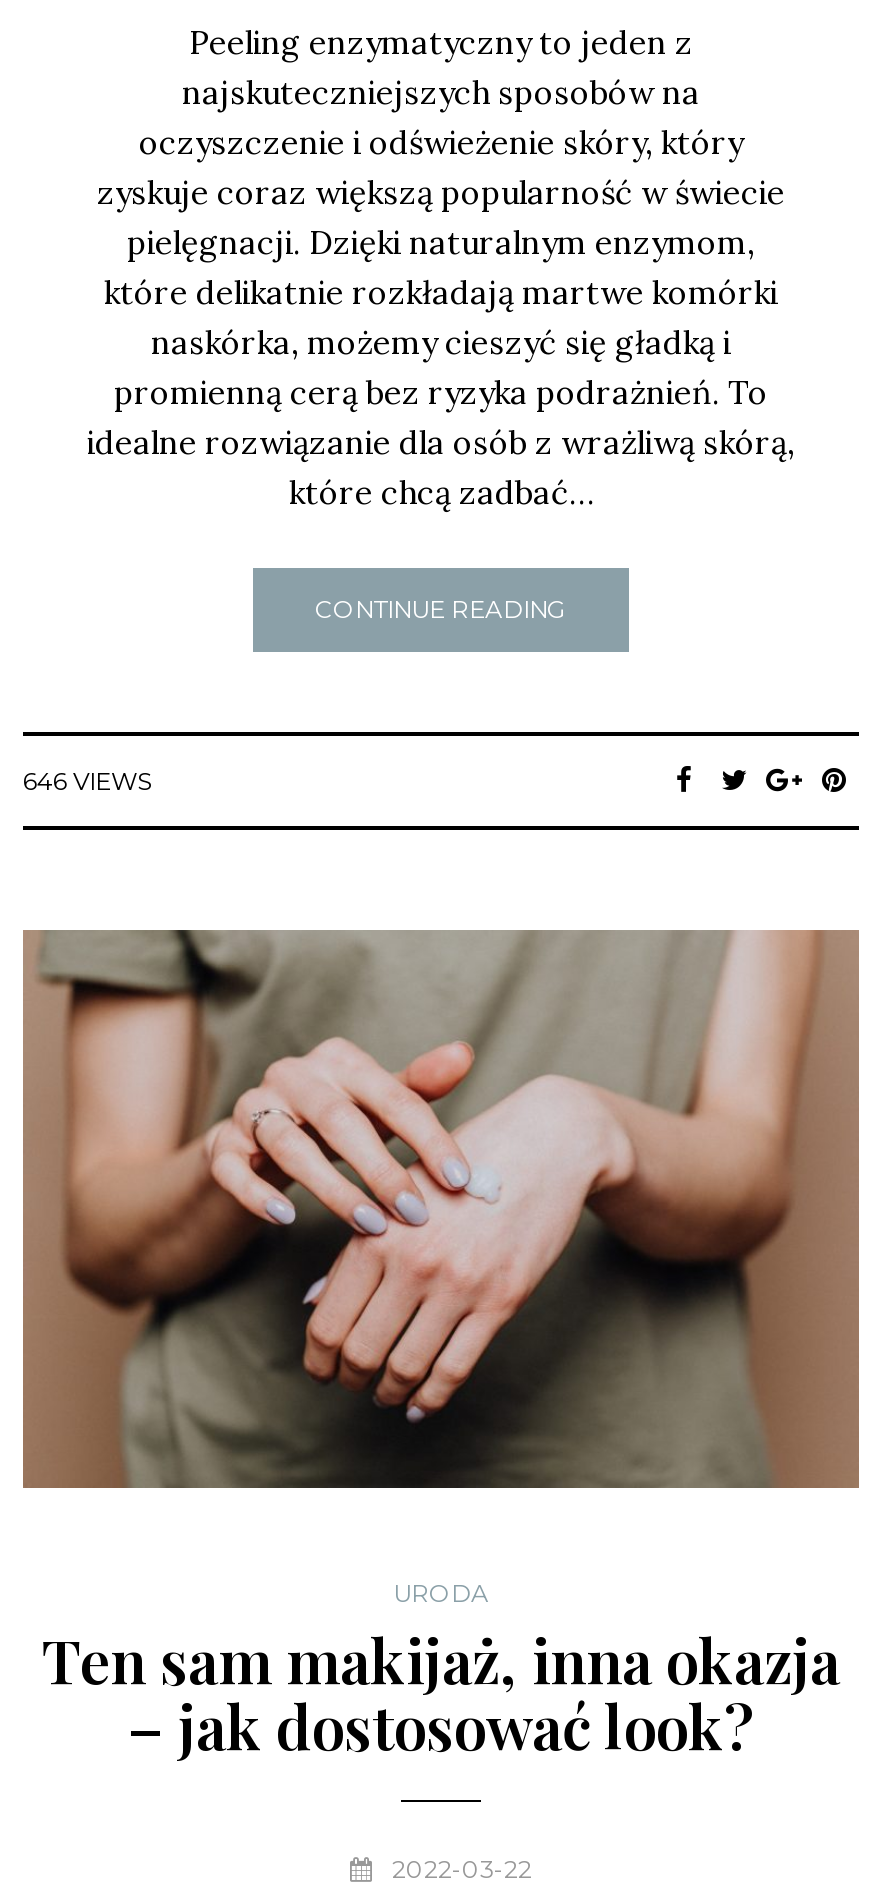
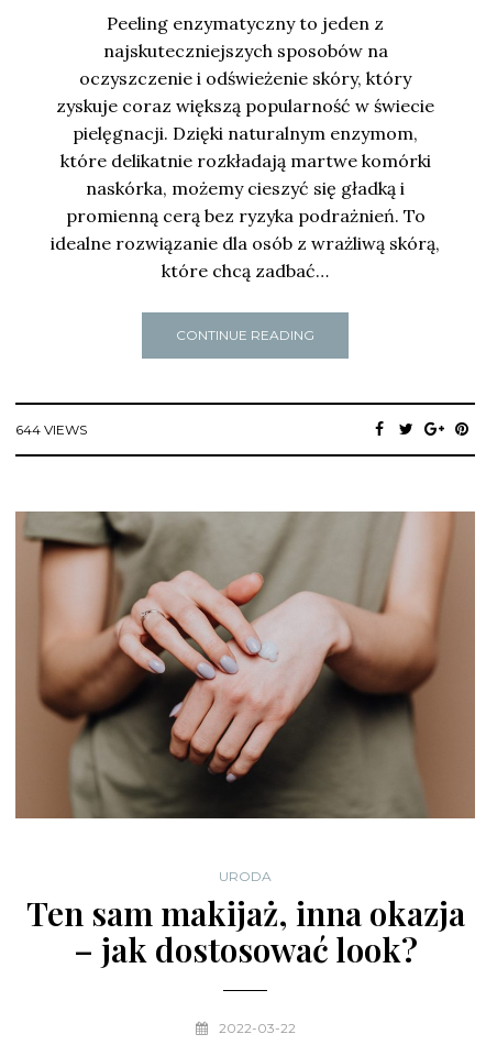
- 646 VIEWS
+ 644 VIEWS
